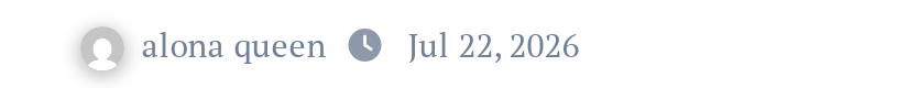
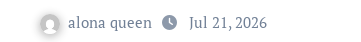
- alona queen Jul 22, 2026
+ alona queen Jul 21, 2026
